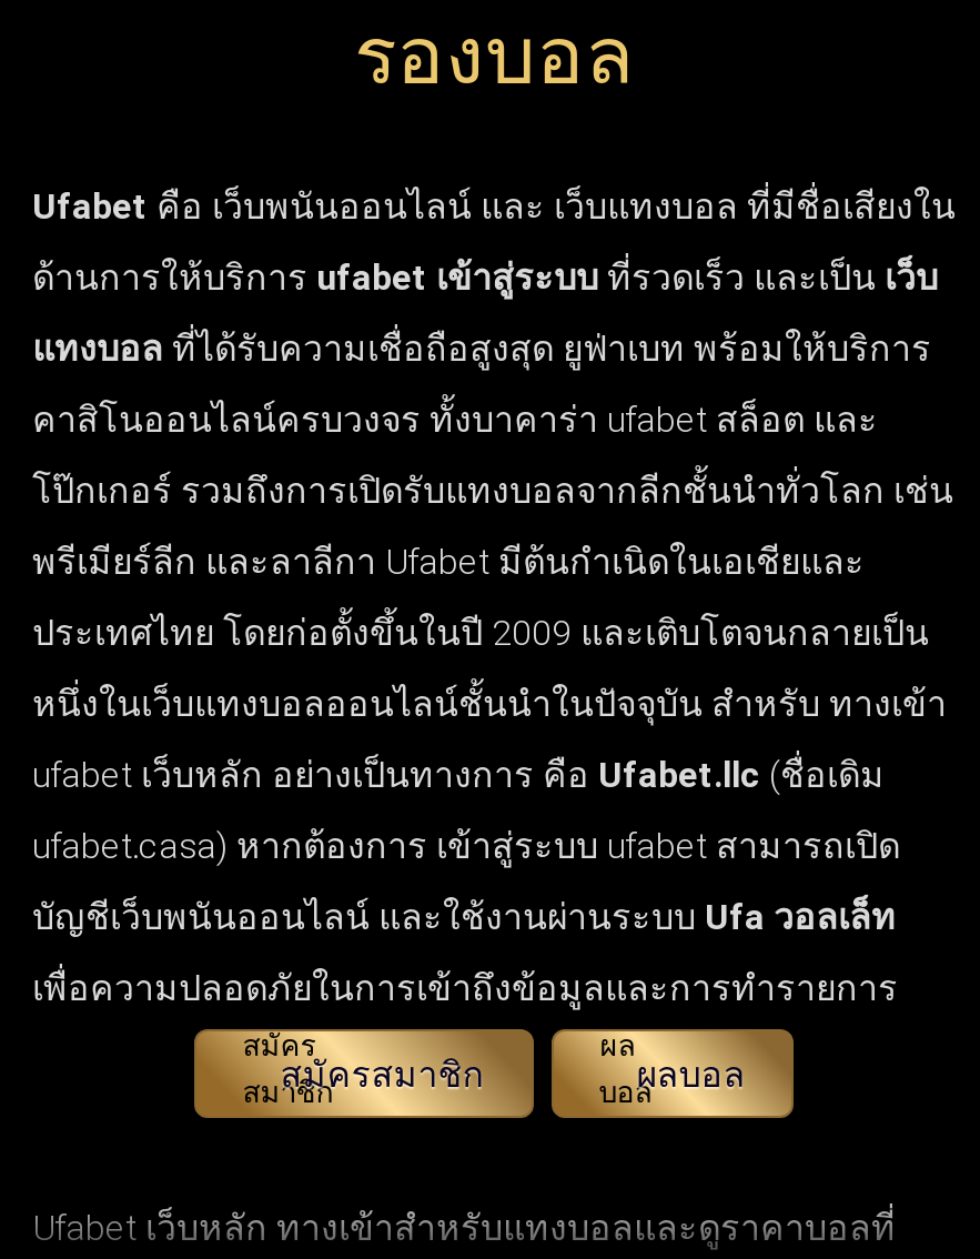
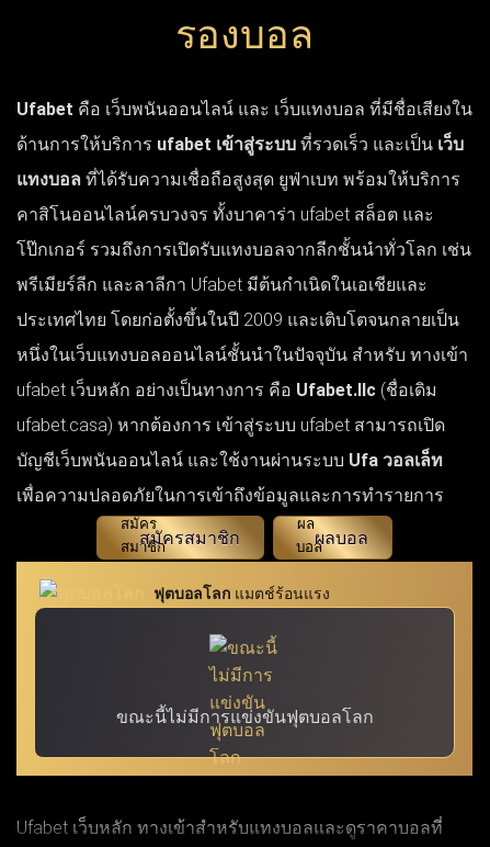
+ [image]
+ ฟุตบอลโลก แมตช์ร้อนแรง

+ ขณะนี้ไม่มีการแข่งขันฟุตบอลโลก
